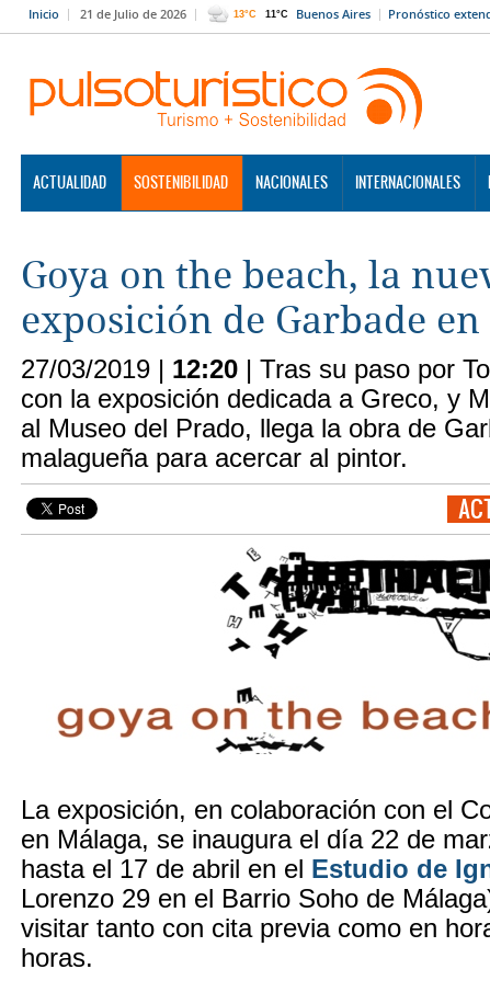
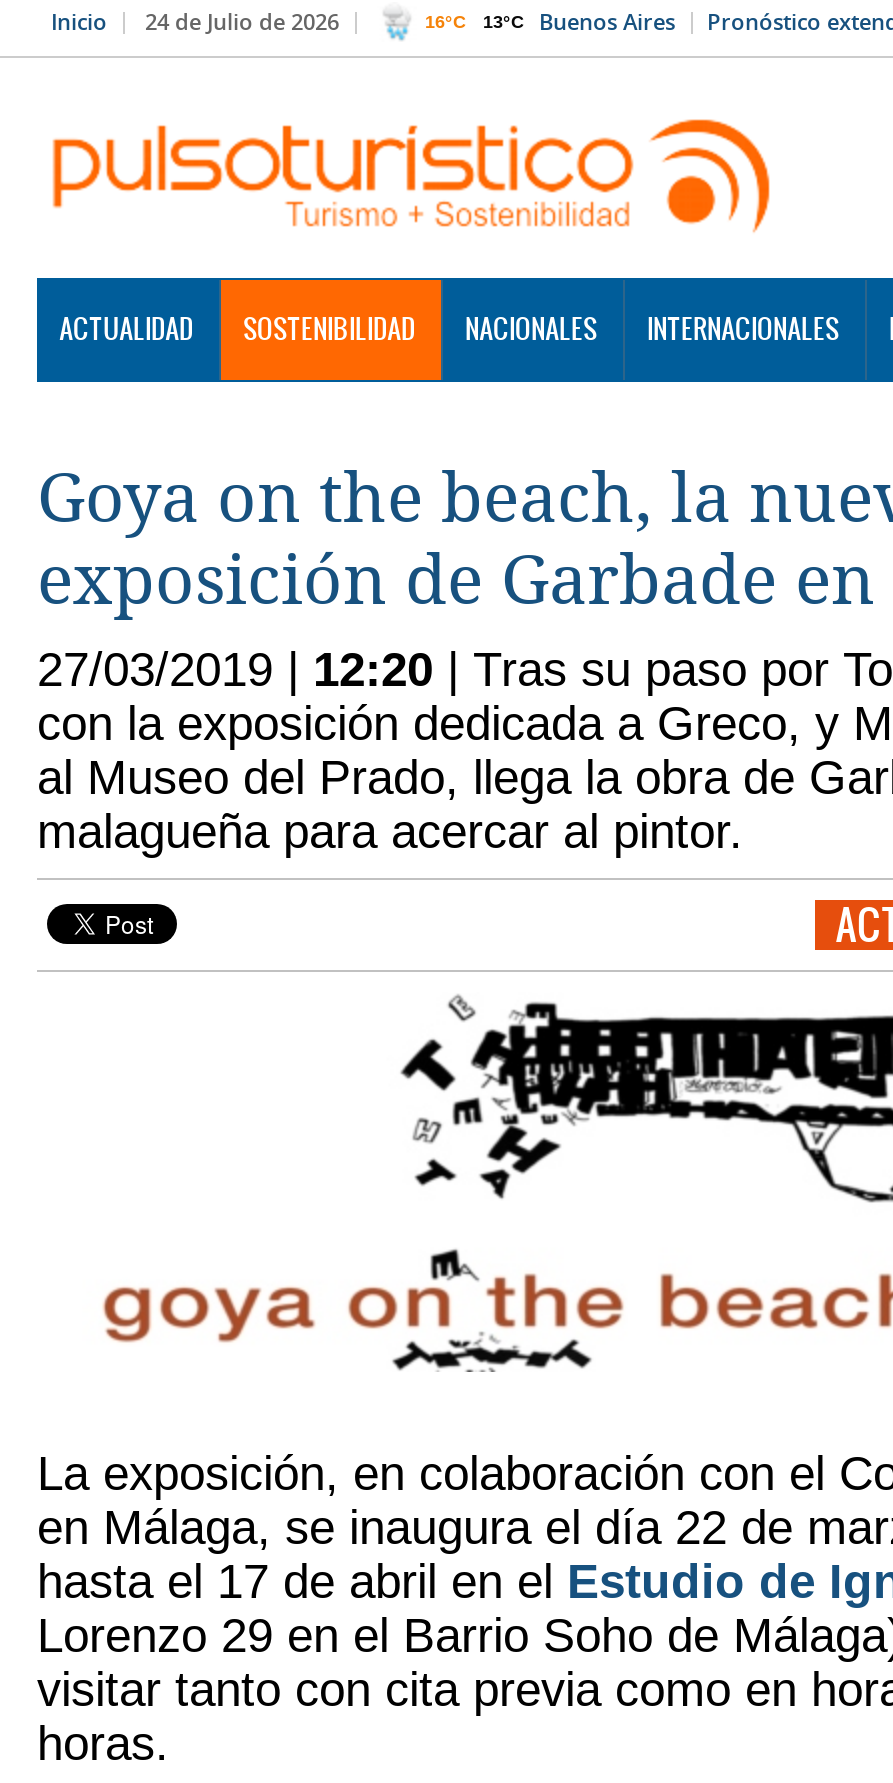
- Inicio 21 de Julio de 2026
+ Inicio 24 de Julio de 2026
